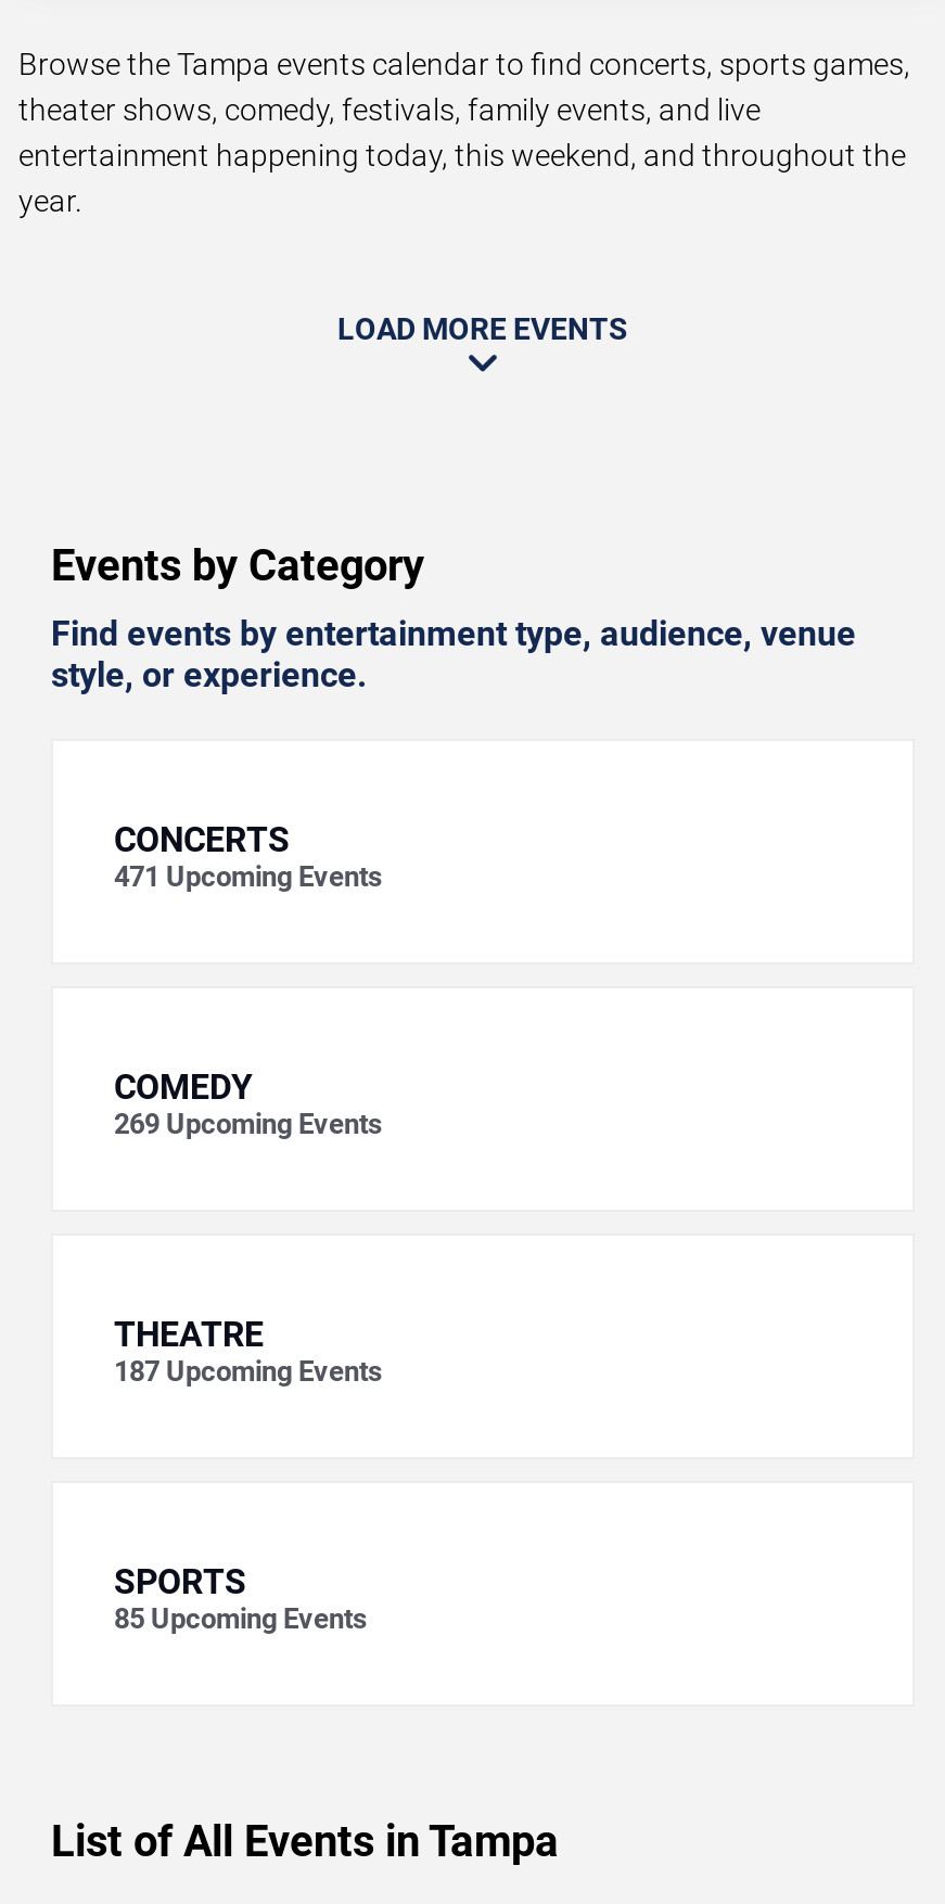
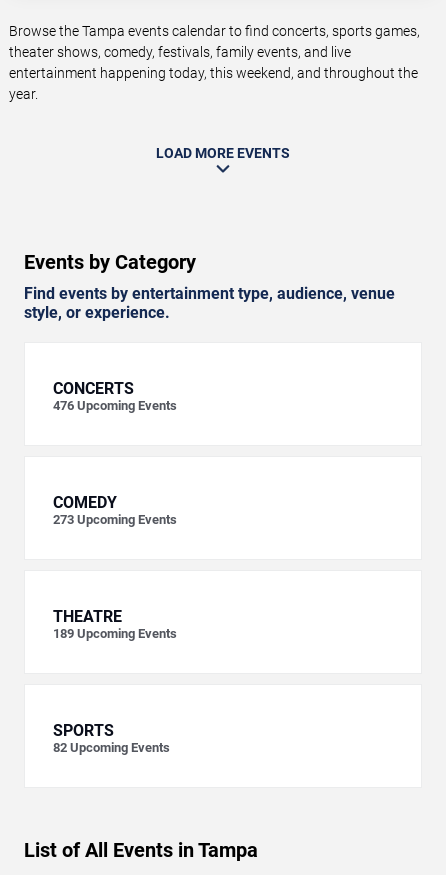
- 471 Upcoming Events
+ 476 Upcoming Events

- 269 Upcoming Events
+ 273 Upcoming Events

- 187 Upcoming Events
+ 189 Upcoming Events

- 85 Upcoming Events
+ 82 Upcoming Events
